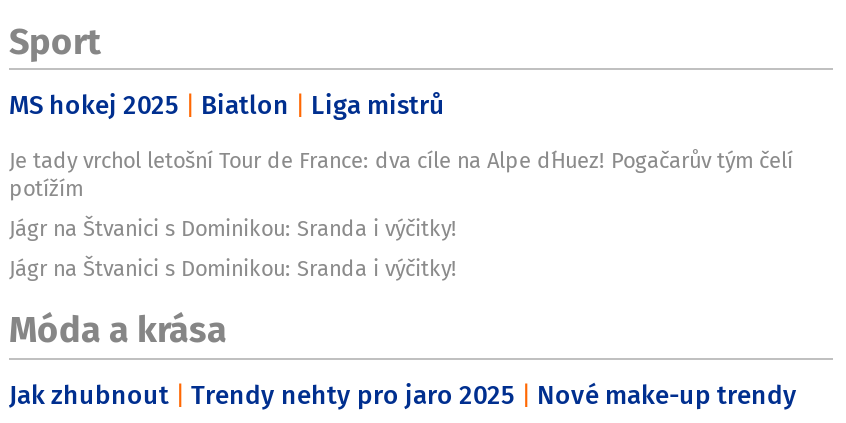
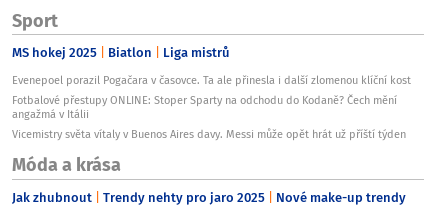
- Je tady vrchol letošní Tour de France: dva cíle na Alpe d´Huez! Pogačarův tým čelí
- potížím
- Jágr na Štvanici s Dominikou: Sranda i výčitky!
- Jágr na Štvanici s Dominikou: Sranda i výčitky!
+ Evenepoel porazil Pogačara v časovce. Ta ale přinesla i další zlomenou klíční kost
+ Fotbalové přestupy ONLINE: Stoper Sparty na odchodu do Kodaně? Čech mění
+ angažmá v Itálii
+ Vicemistry světa vítaly v Buenos Aires davy. Messi může opět hrát už příští týden
